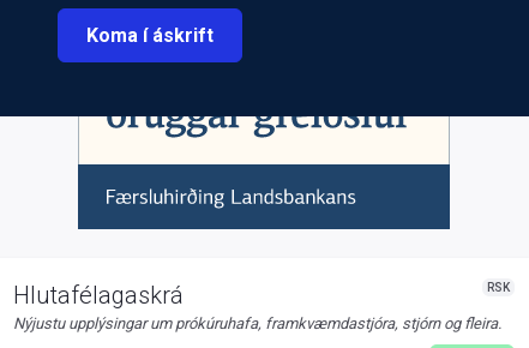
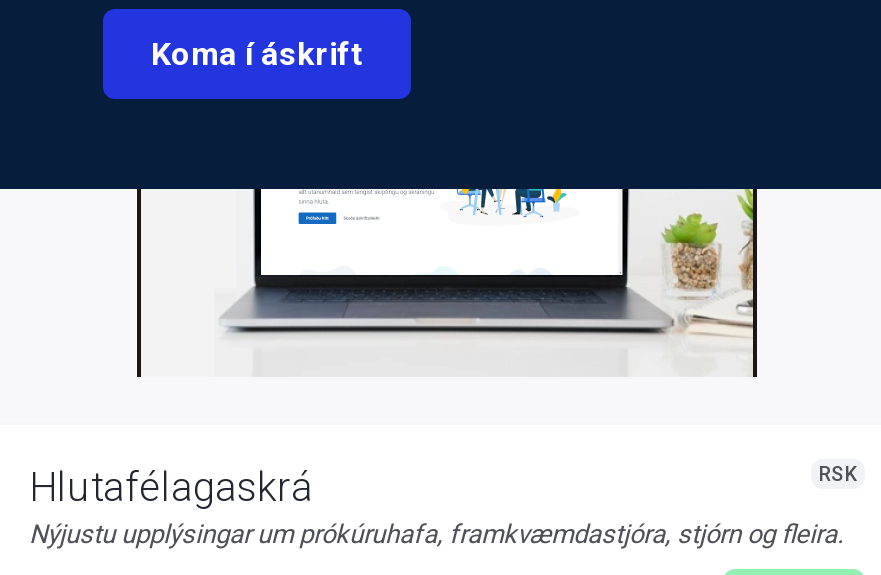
- [image]
+ [image]
